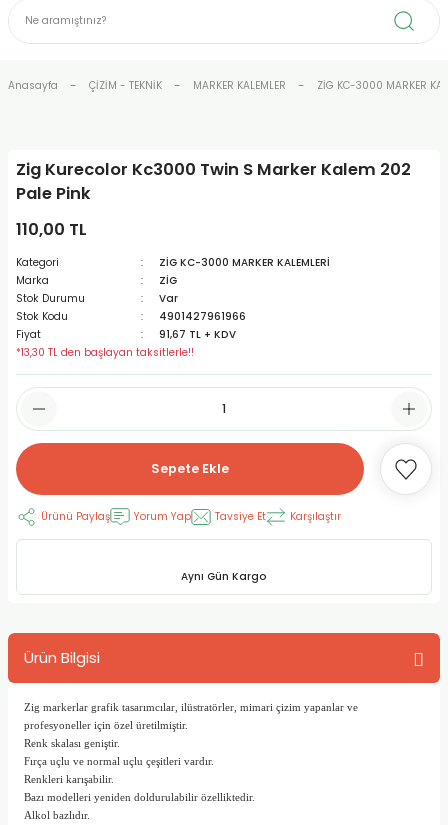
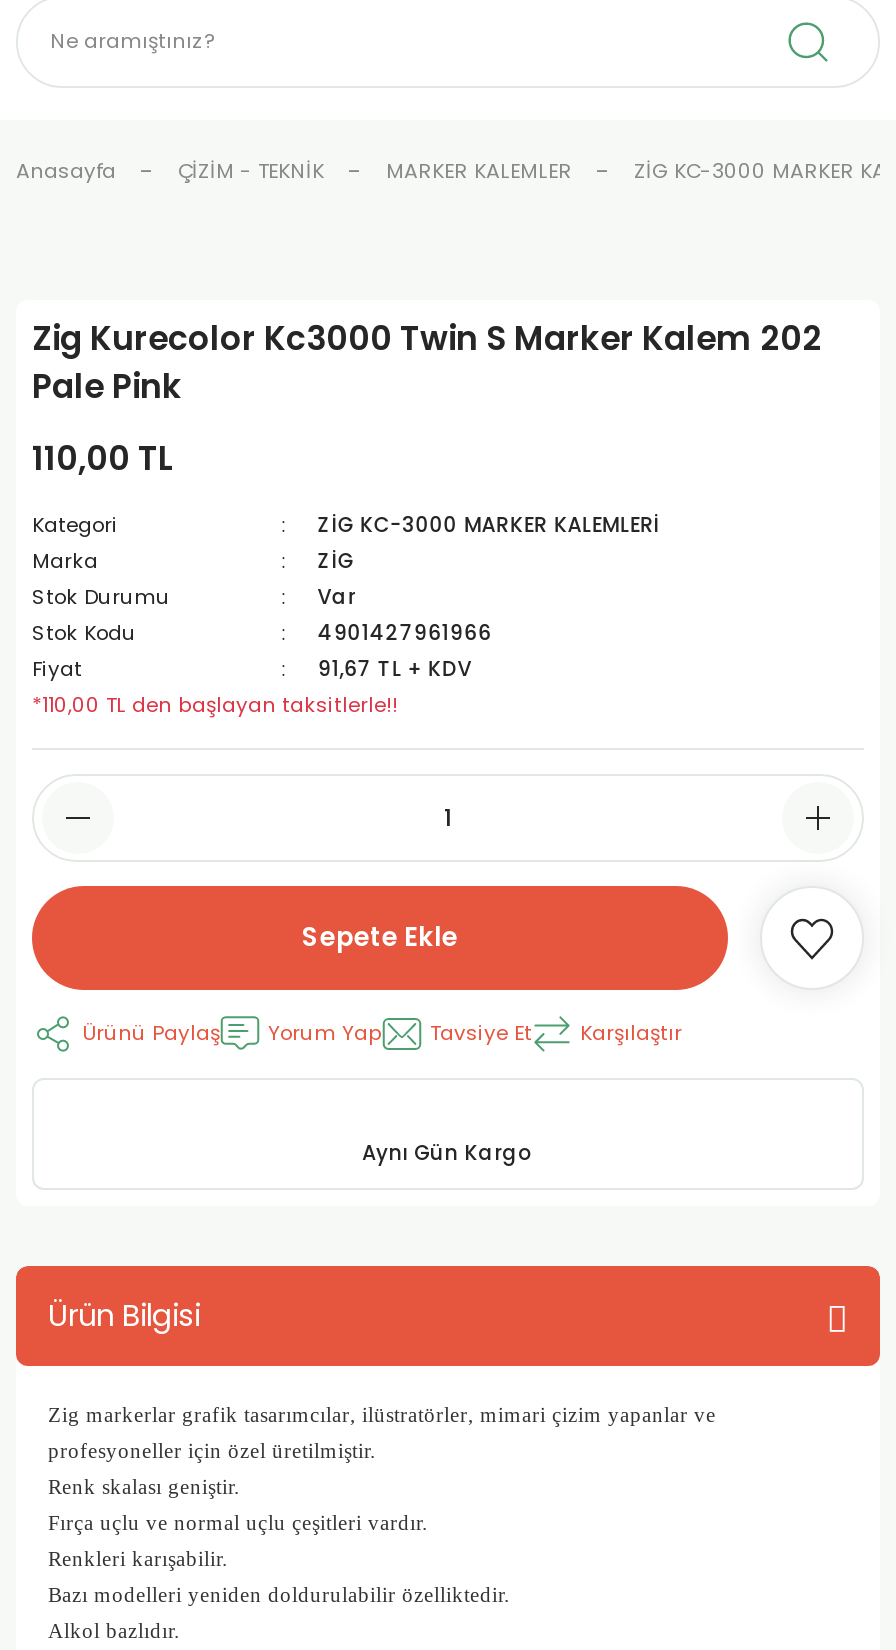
- *13,30 TL den başlayan taksitlerle!!
+ *110,00 TL den başlayan taksitlerle!!
